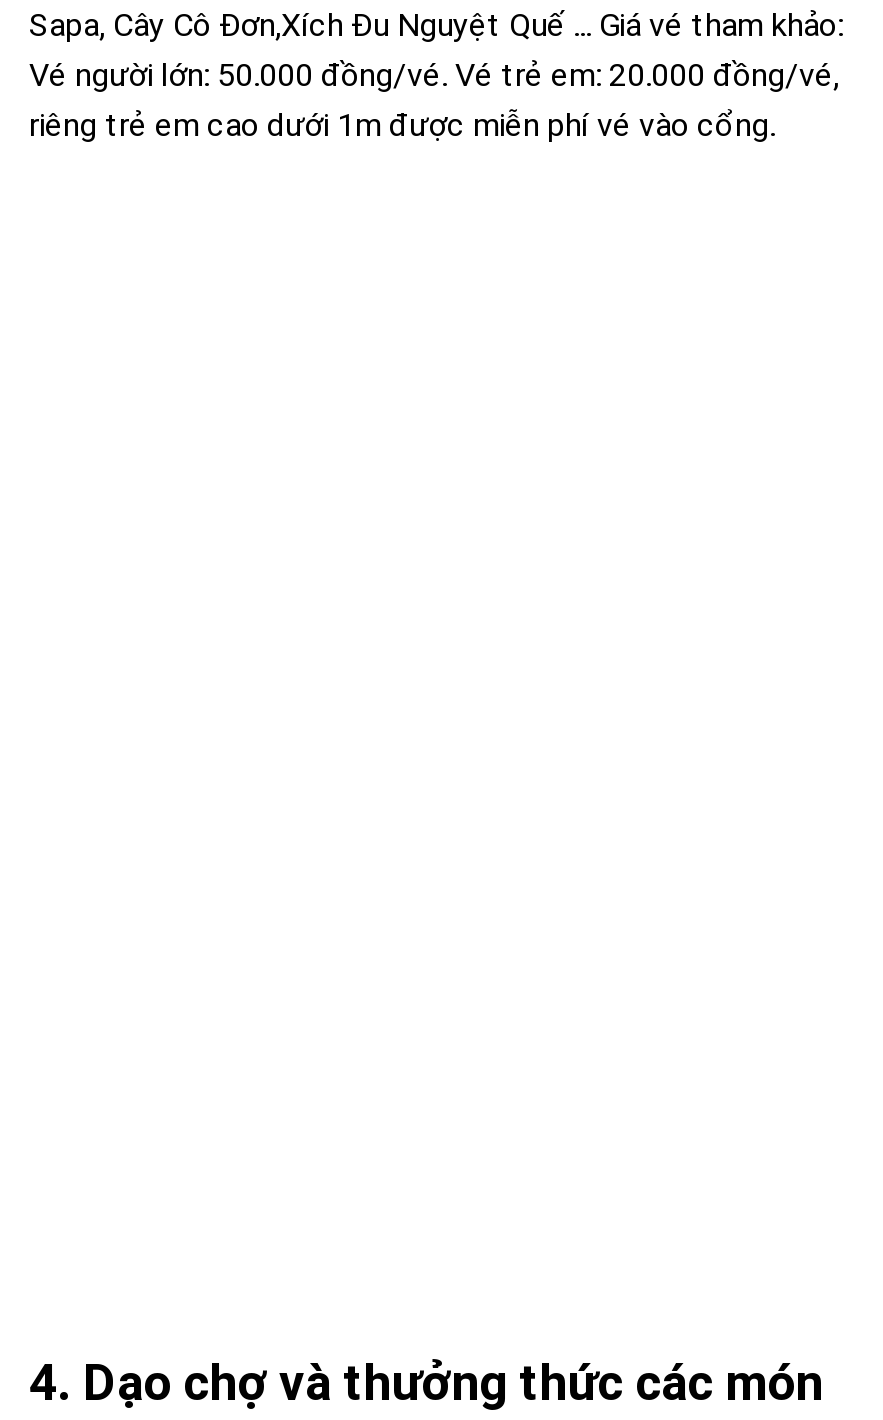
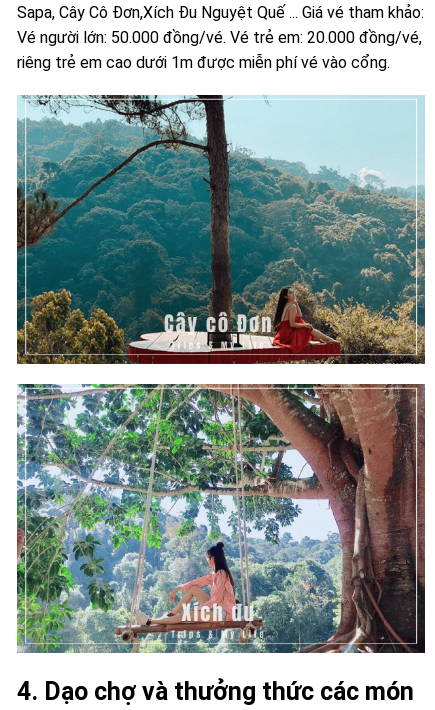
+ [image]

+ [image]
